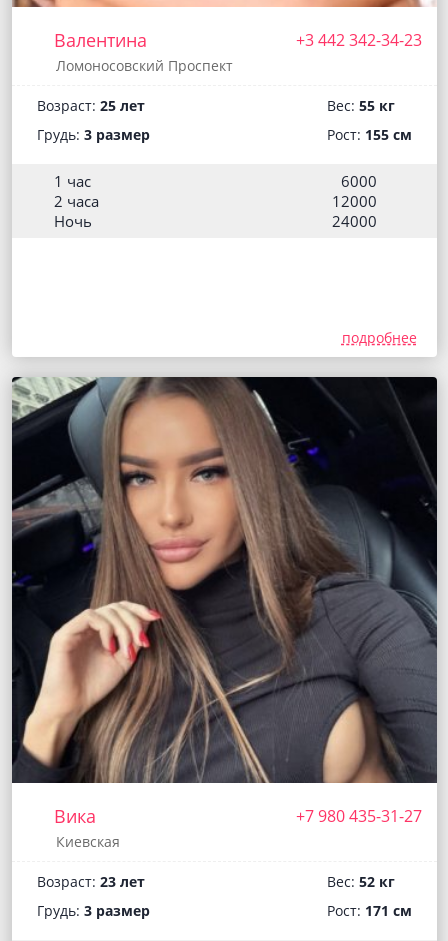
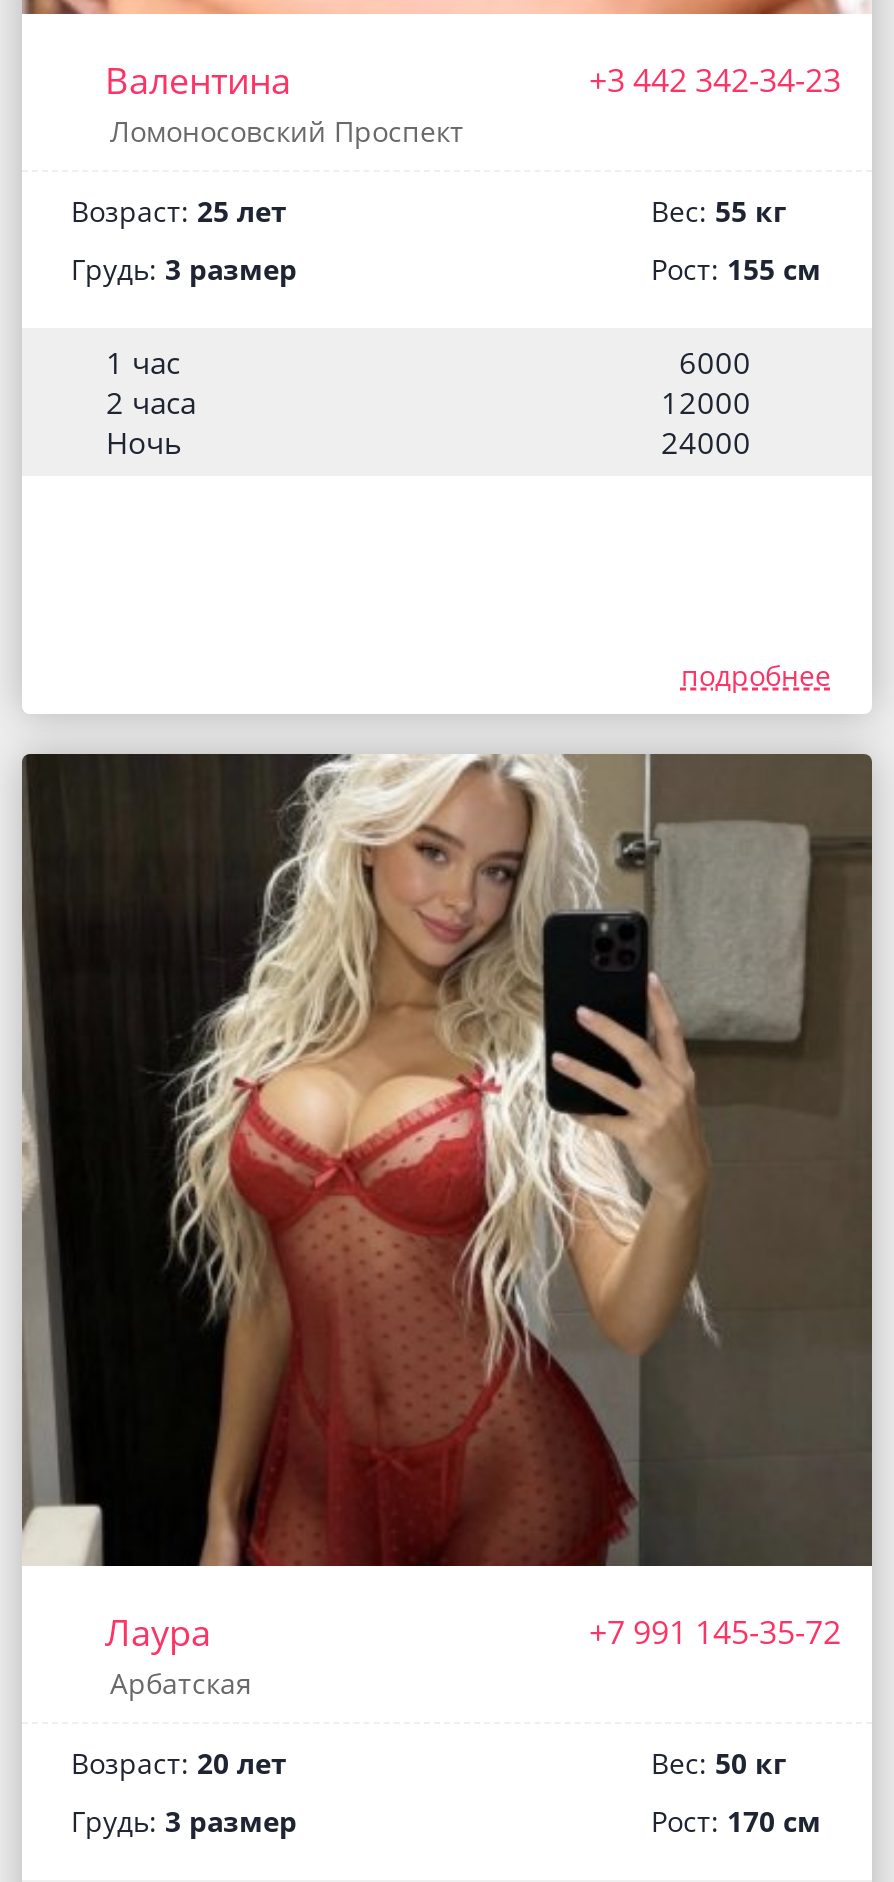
- [image]
- Вика
- +7 980 435-31-27
- Киевская
+ [image]
+ Лаура
+ +7 991 145-35-72
+ Арбатская

- Возраст: 23 лет
+ Возраст: 20 лет

- Вес: 52 кг
+ Вес: 50 кг

- Рост: 171 см
+ Рост: 170 см
